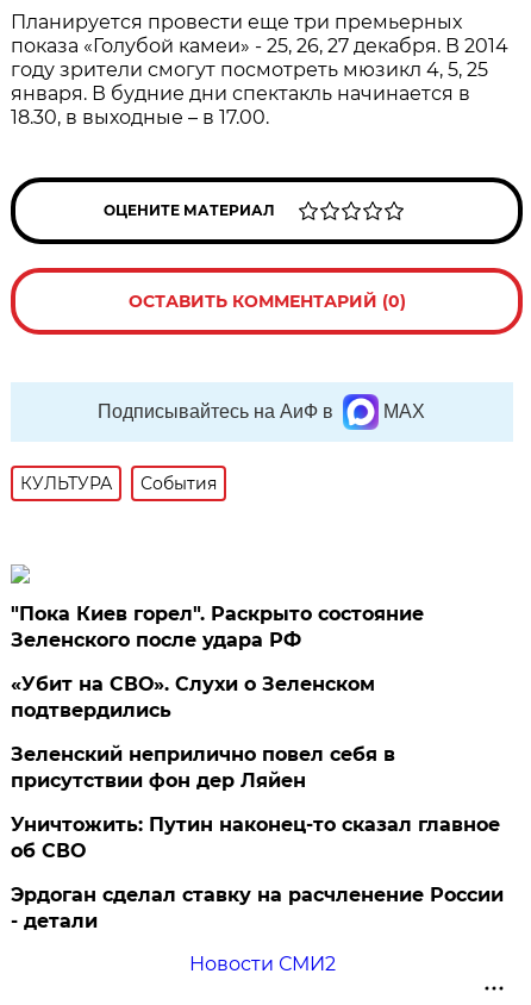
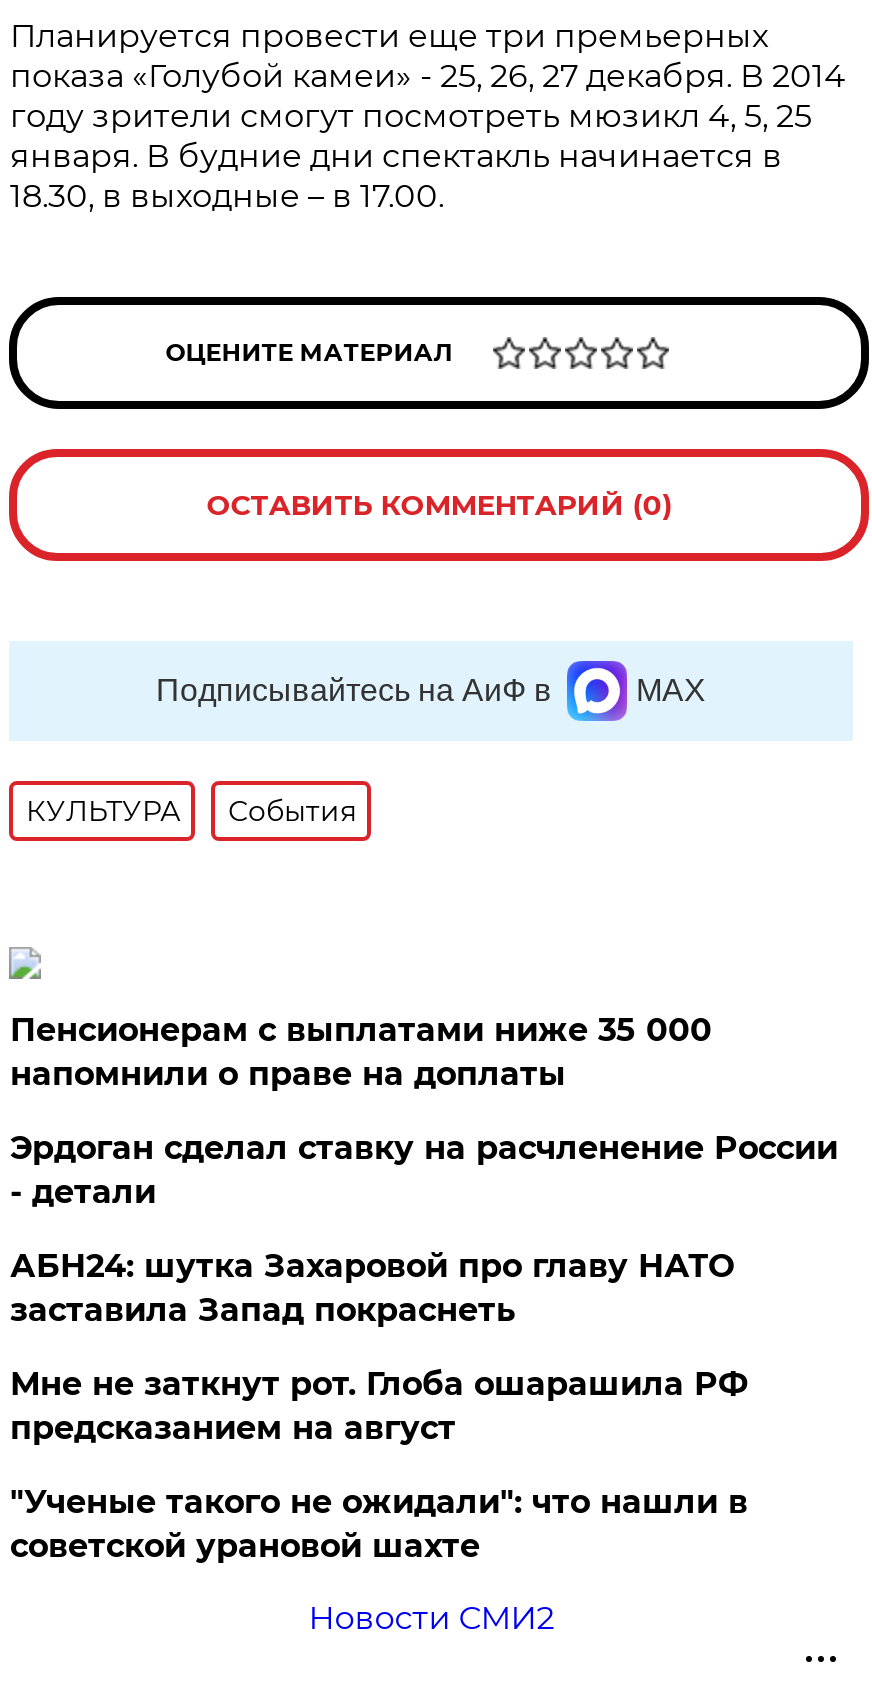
- "Пока Киев горел". Раскрыто состояние
- Зеленского после удара РФ
- «Убит на СВО». Слухи о Зеленском
- подтвердились
- Зеленский неприлично повел cебя в
- присутствии фон дер Ляйен
- Уничтожить: Путин наконец-то сказал главное
- об СВО
+ Пенсионерам с выплатами ниже 35 000
+ напомнили о праве на доплаты

moved up: Эрдоган сделал ставку на расчленение России | - детали

+ АБН24: шутка Захаровой про главу НАТО
+ заставила Запад покраснеть
+ Мне не заткнут рот. Глоба ошарашила РФ
+ предсказанием на август
+ "Ученые такого не ожидали": что нашли в
+ советской урановой шахте
